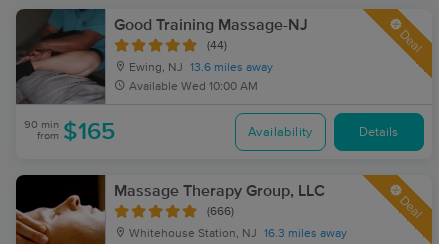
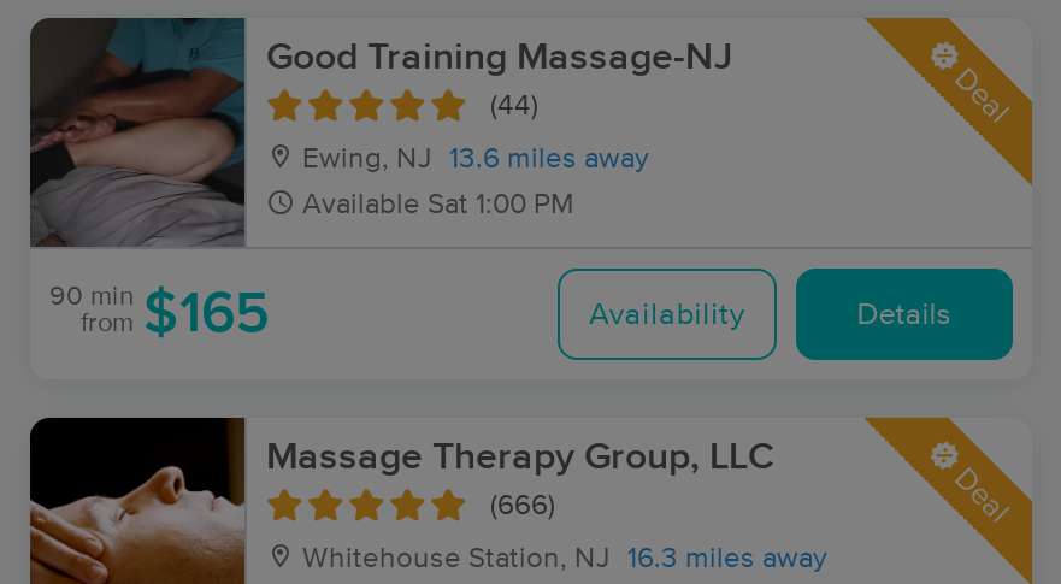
- Available Wed 10:00 AM
+ Available Sat 1:00 PM
